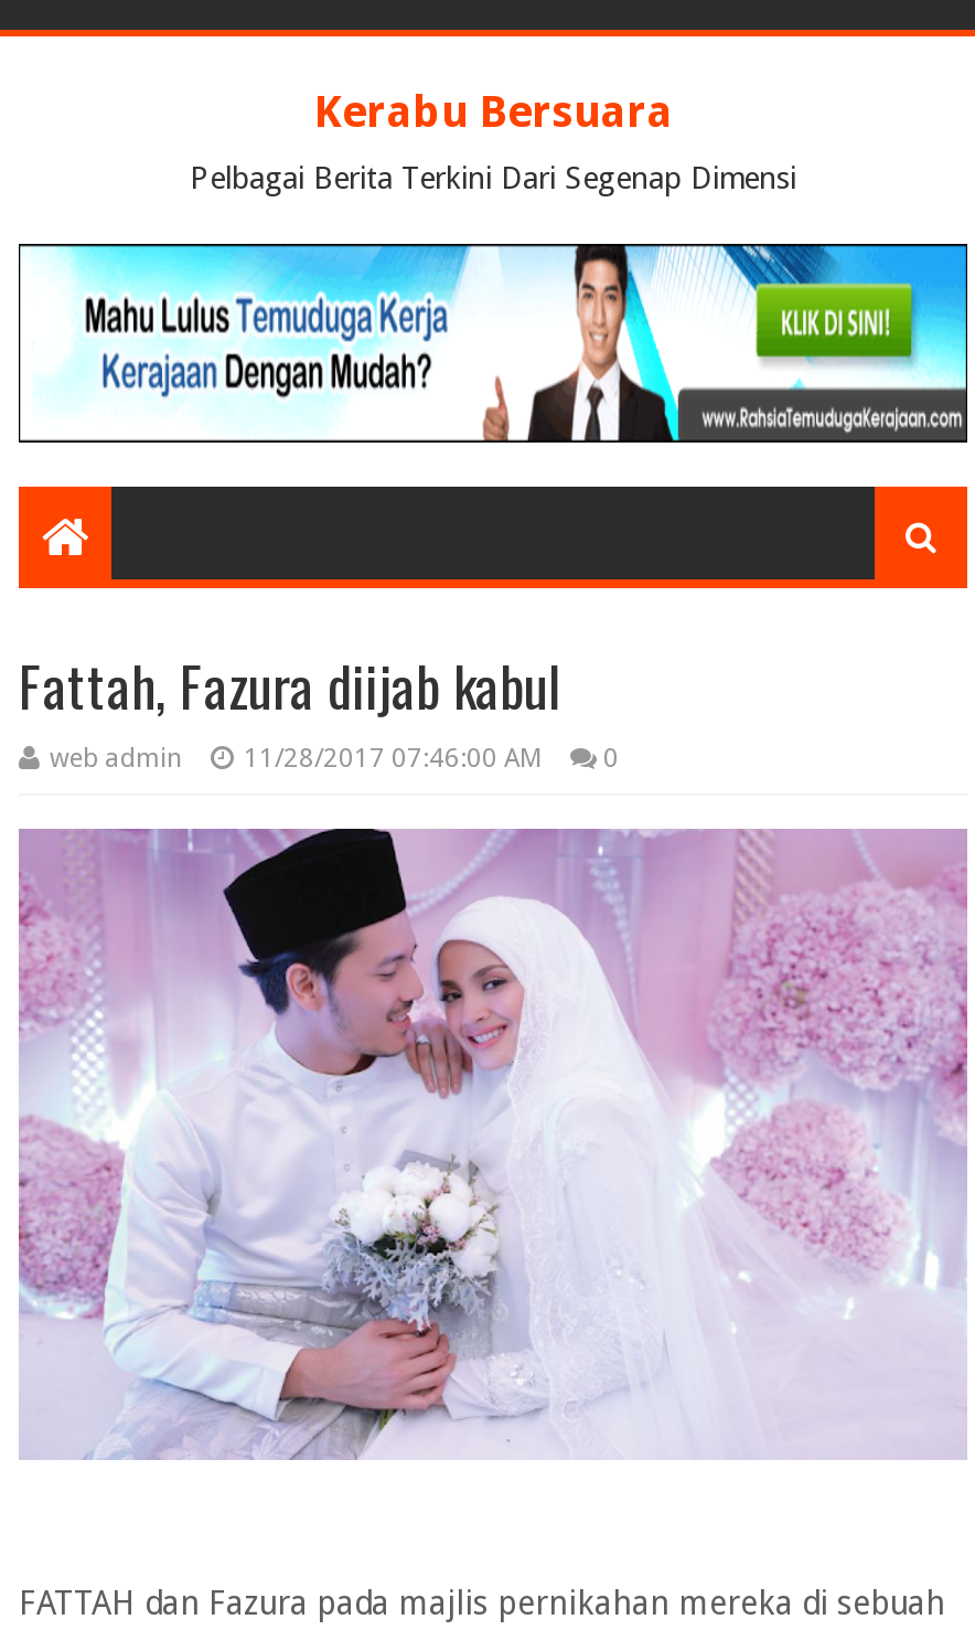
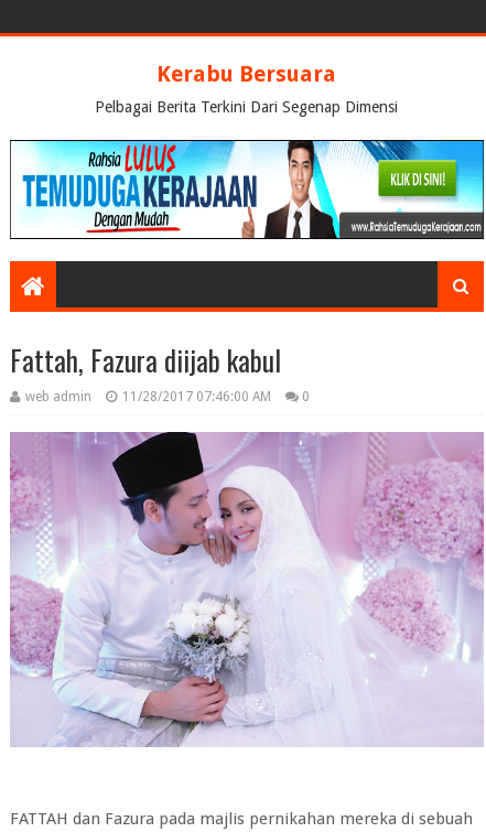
- [image]
+ [image]
